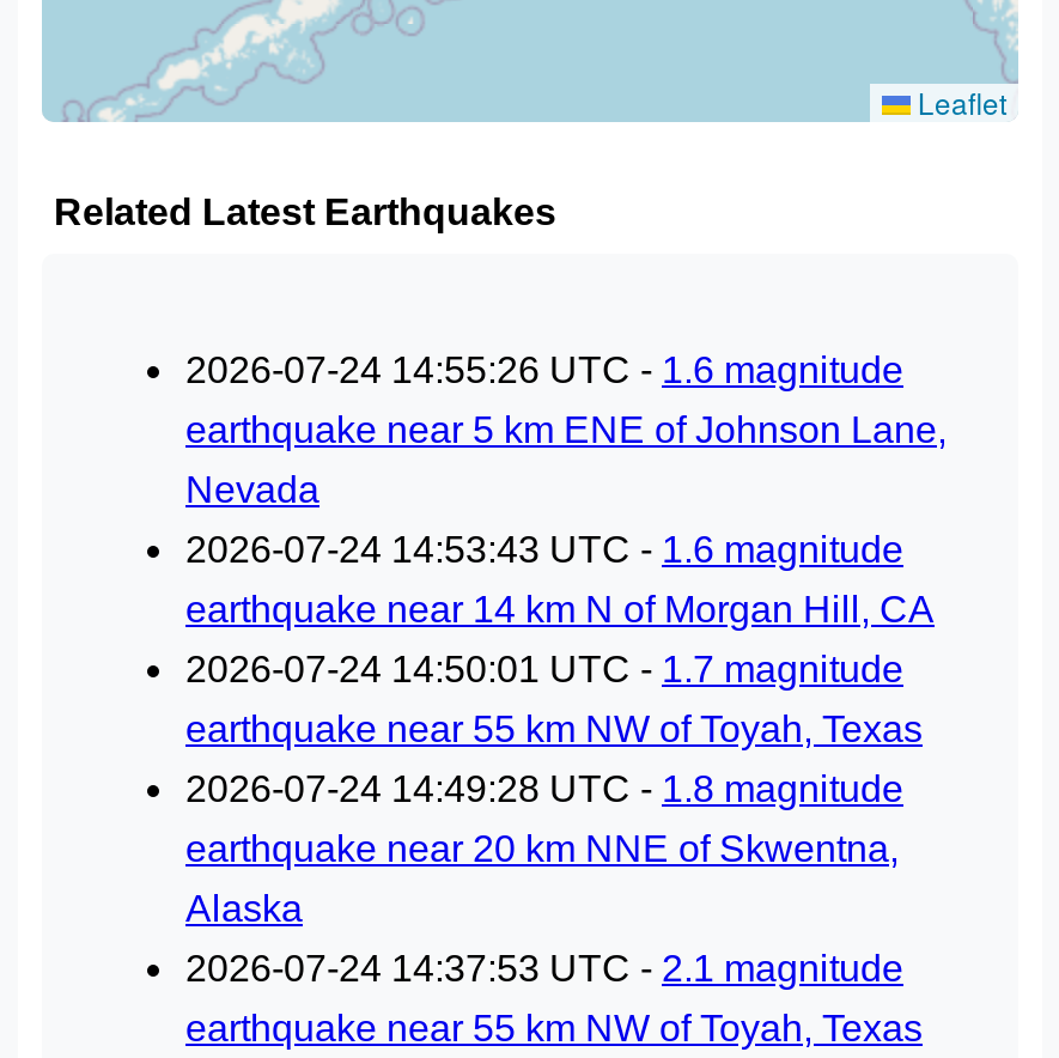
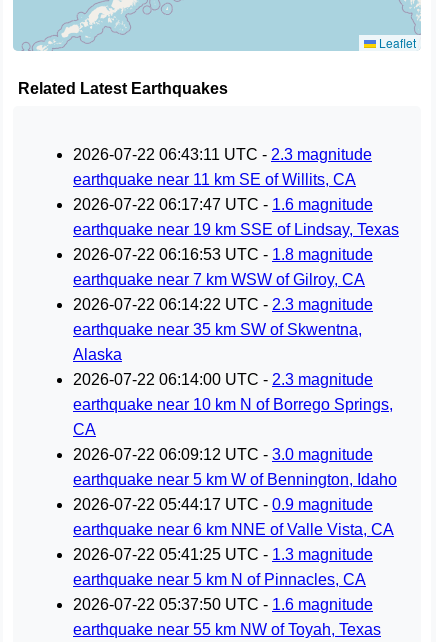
- 2026-07-24 14:55:26 UTC - 1.6 magnitude
- earthquake near 5 km ENE of Johnson Lane,
- Nevada
- 2026-07-24 14:53:43 UTC - 1.6 magnitude
- earthquake near 14 km N of Morgan Hill, CA
- 2026-07-24 14:50:01 UTC - 1.7 magnitude
- earthquake near 55 km NW of Toyah, Texas
- 2026-07-24 14:49:28 UTC - 1.8 magnitude
- earthquake near 20 km NNE of Skwentna,
+ 2026-07-22 06:43:11 UTC - 2.3 magnitude
+ earthquake near 11 km SE of Willits, CA
+ 2026-07-22 06:17:47 UTC - 1.6 magnitude
+ earthquake near 19 km SSE of Lindsay, Texas
+ 2026-07-22 06:16:53 UTC - 1.8 magnitude
+ earthquake near 7 km WSW of Gilroy, CA
+ 2026-07-22 06:14:22 UTC - 2.3 magnitude
+ earthquake near 35 km SW of Skwentna,

moved up: Alaska

- 2026-07-24 14:37:53 UTC - 2.1 magnitude
+ 2026-07-22 06:14:00 UTC - 2.3 magnitude
+ earthquake near 10 km N of Borrego Springs,
+ CA
+ 2026-07-22 06:09:12 UTC - 3.0 magnitude
+ earthquake near 5 km W of Bennington, Idaho
+ 2026-07-22 05:44:17 UTC - 0.9 magnitude
+ earthquake near 6 km NNE of Valle Vista, CA
+ 2026-07-22 05:41:25 UTC - 1.3 magnitude
+ earthquake near 5 km N of Pinnacles, CA
+ 2026-07-22 05:37:50 UTC - 1.6 magnitude
